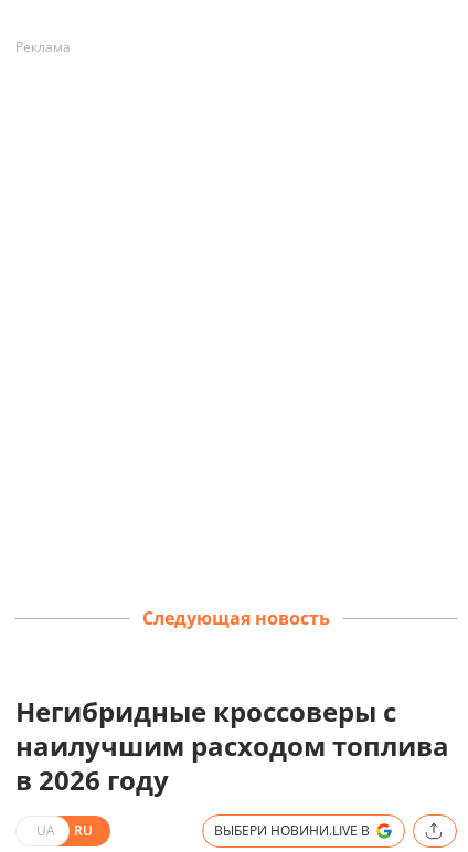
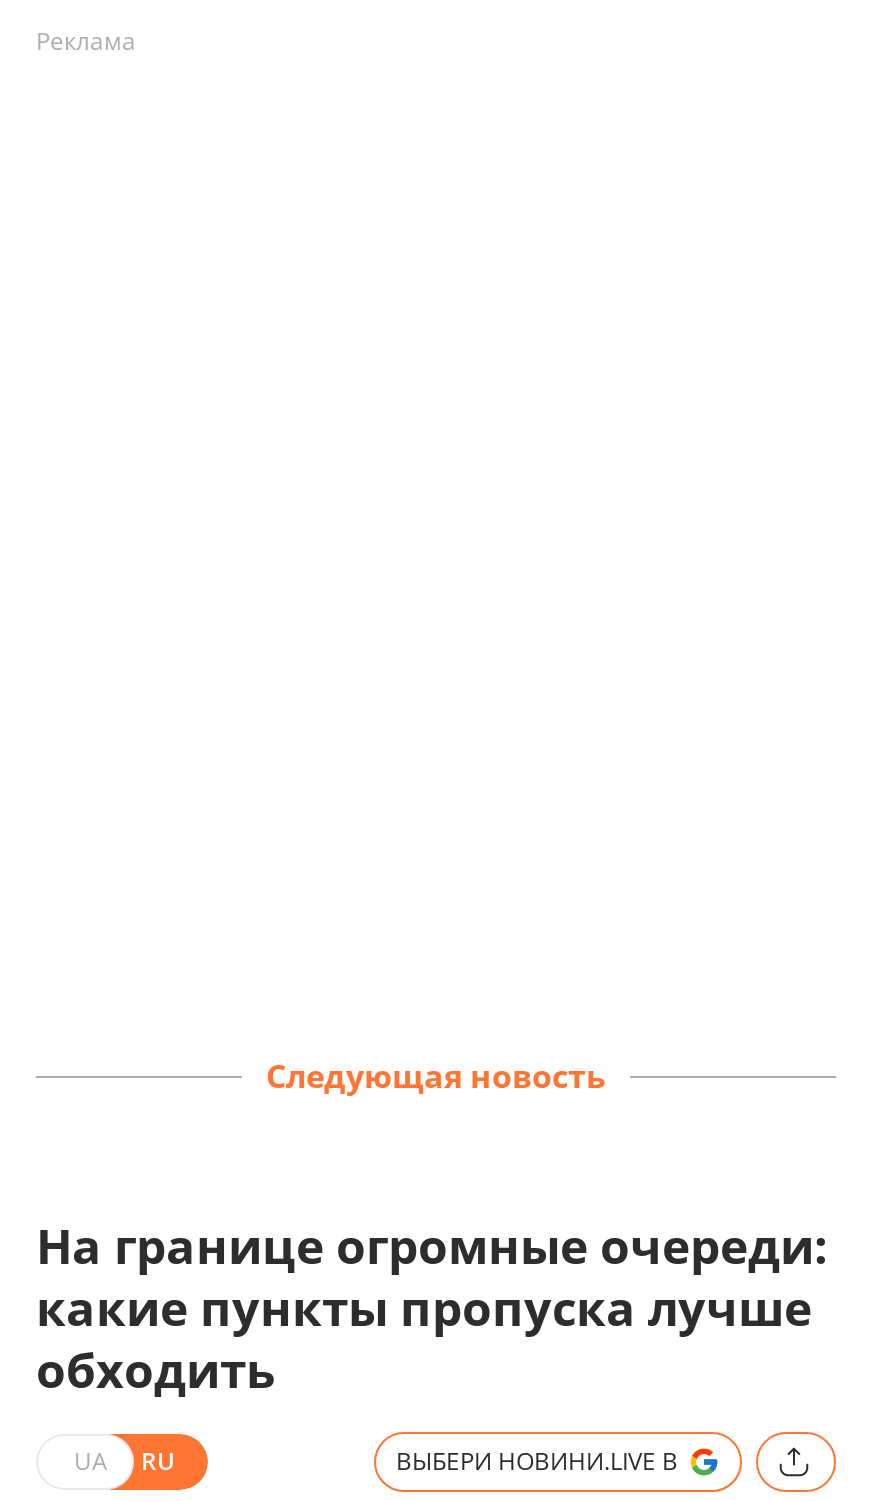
- Негибридные кроссоверы с
- наилучшим расходом топлива
- в 2026 году
+ На границе огромные очереди:
+ какие пункты пропуска лучше
+ обходить
